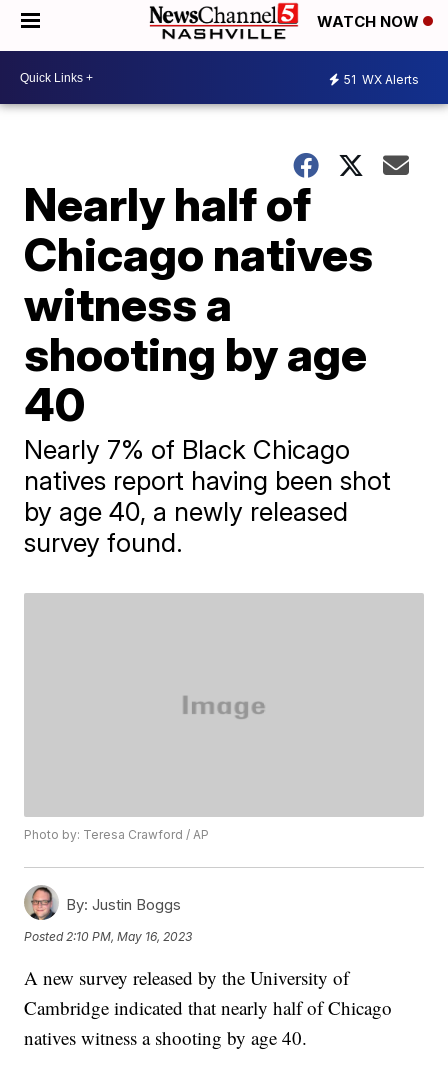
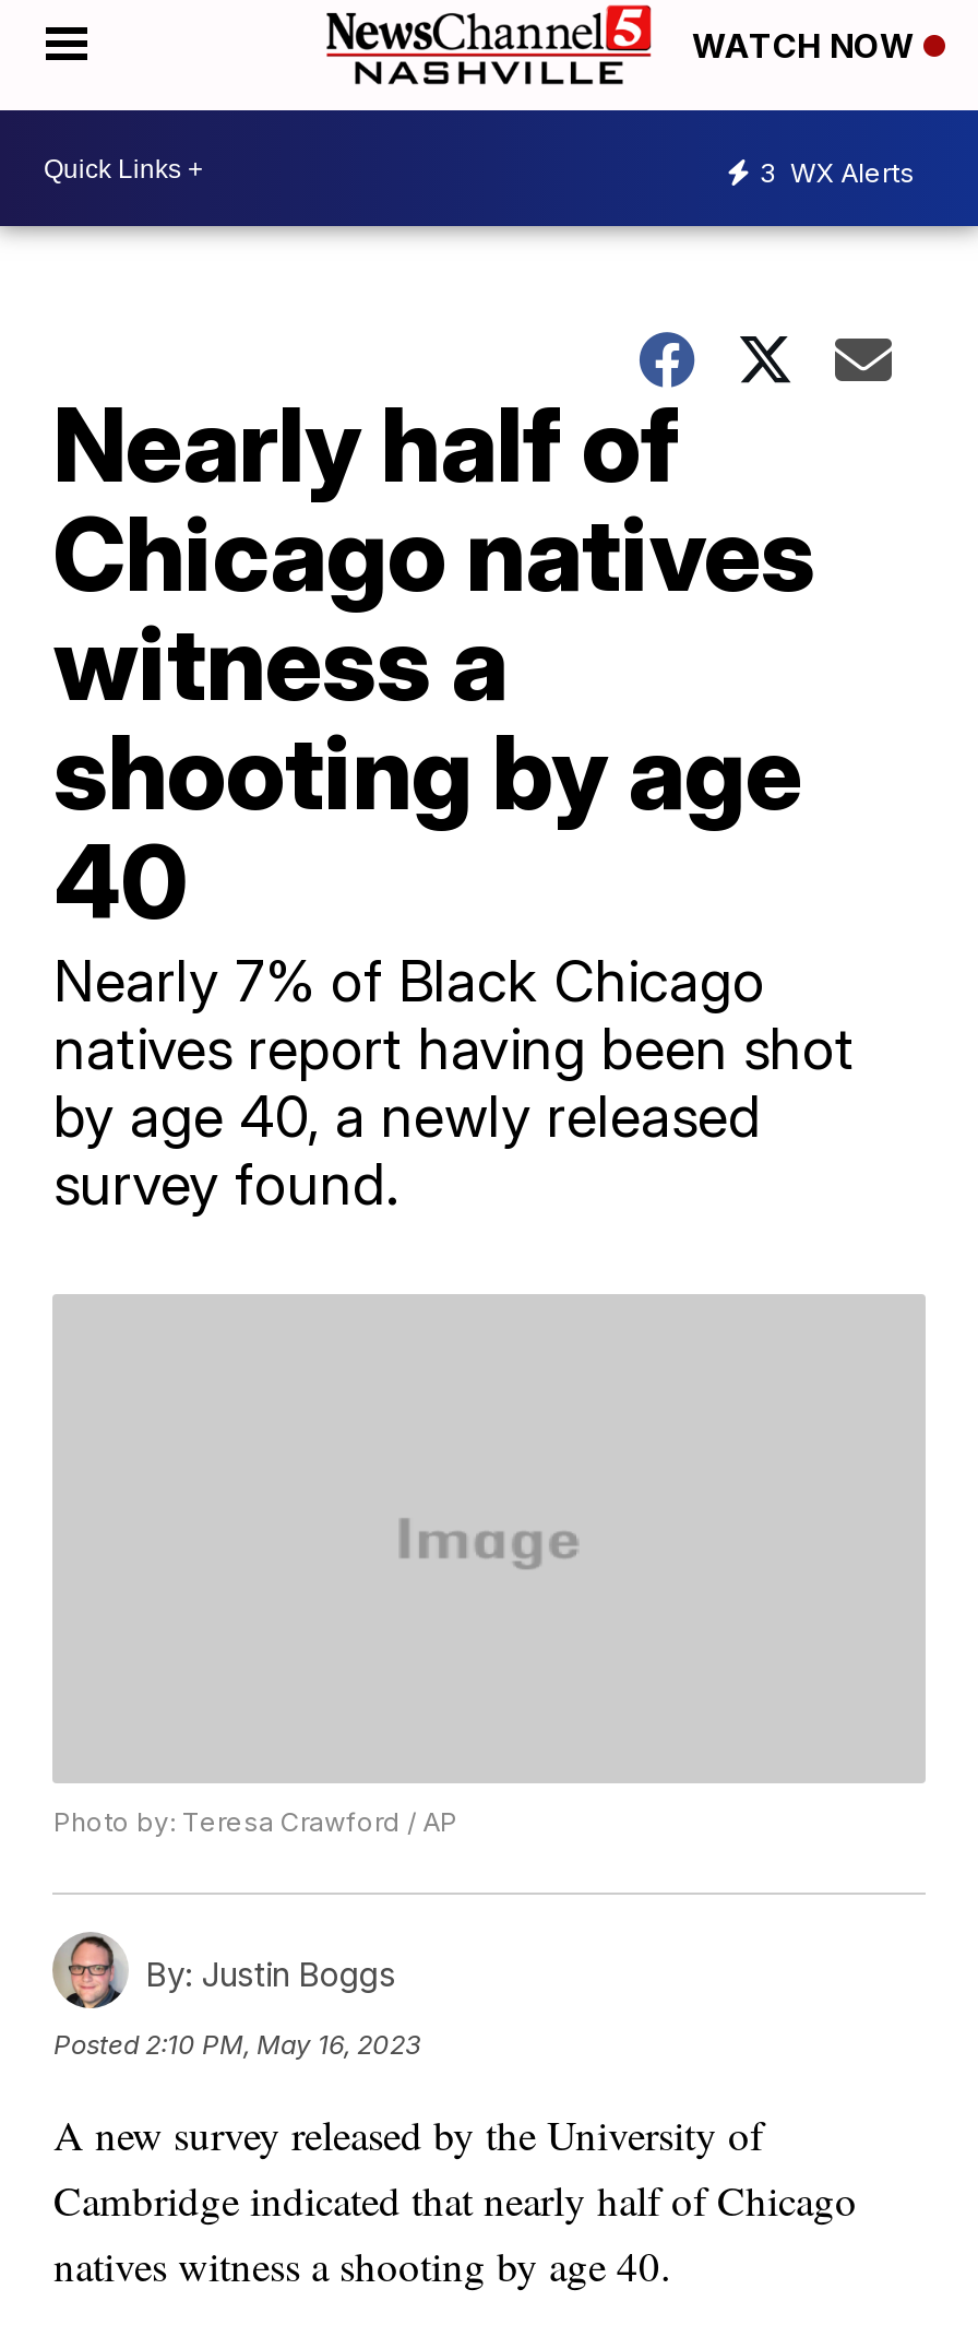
- 51 WX Alerts
+ 3 WX Alerts
